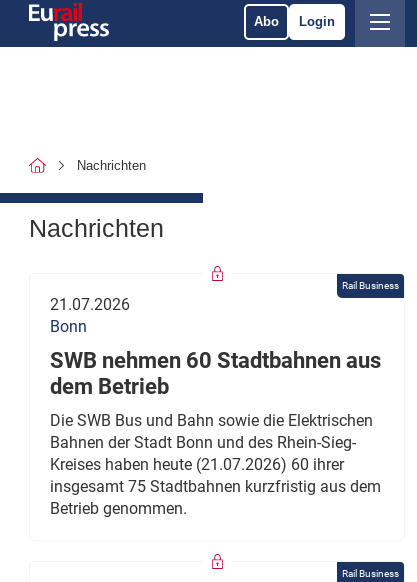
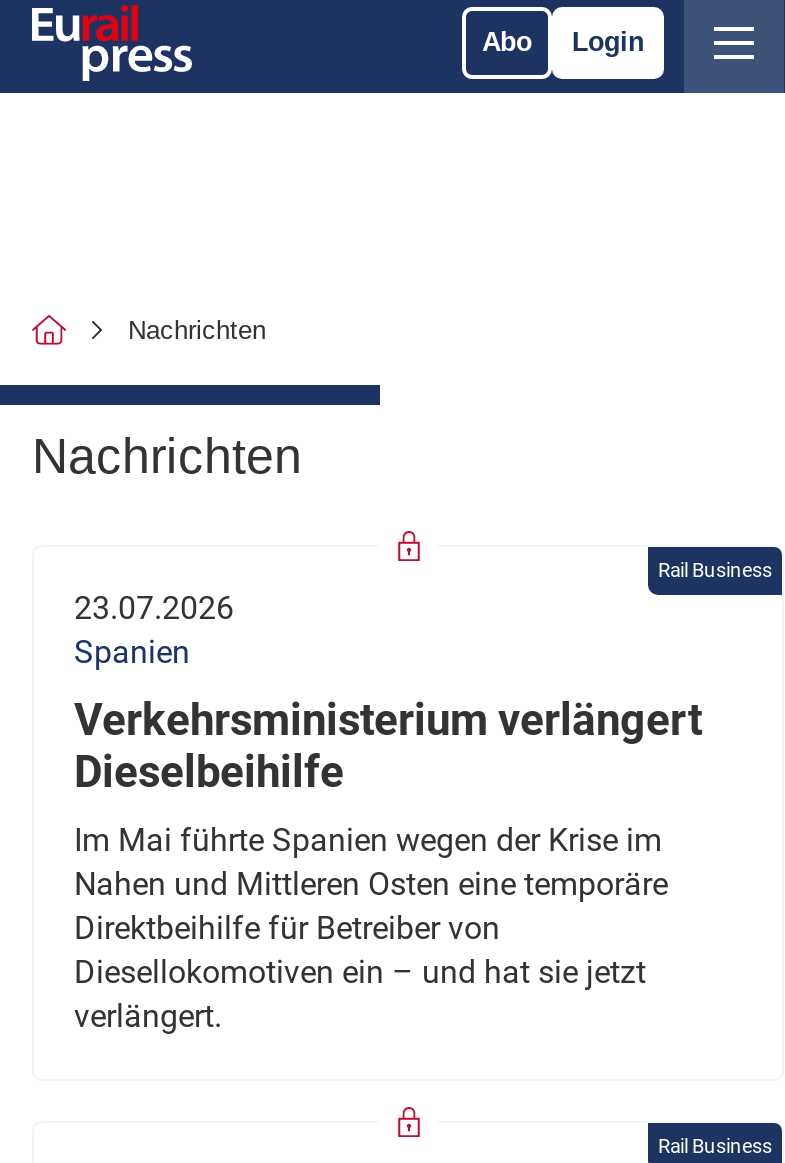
- 21.07.2026
- Bonn
+ 23.07.2026
+ Spanien

- SWB nehmen 60 Stadtbahnen aus
- dem Betrieb
+ Verkehrsministerium verlängert
+ Dieselbeihilfe

- Die SWB Bus und Bahn sowie die Elektrischen
- Bahnen der Stadt Bonn und des Rhein-Sieg-
- Kreises haben heute (21.07.2026) 60 ihrer
- insgesamt 75 Stadtbahnen kurzfristig aus dem
- Betrieb genommen.
+ Im Mai führte Spanien wegen der Krise im
+ Nahen und Mittleren Osten eine temporäre
+ Direktbeihilfe für Betreiber von
+ Diesellokomotiven ein – und hat sie jetzt
+ verlängert.
